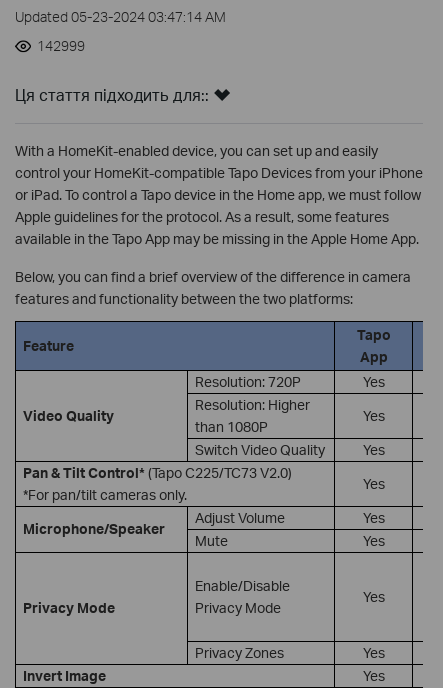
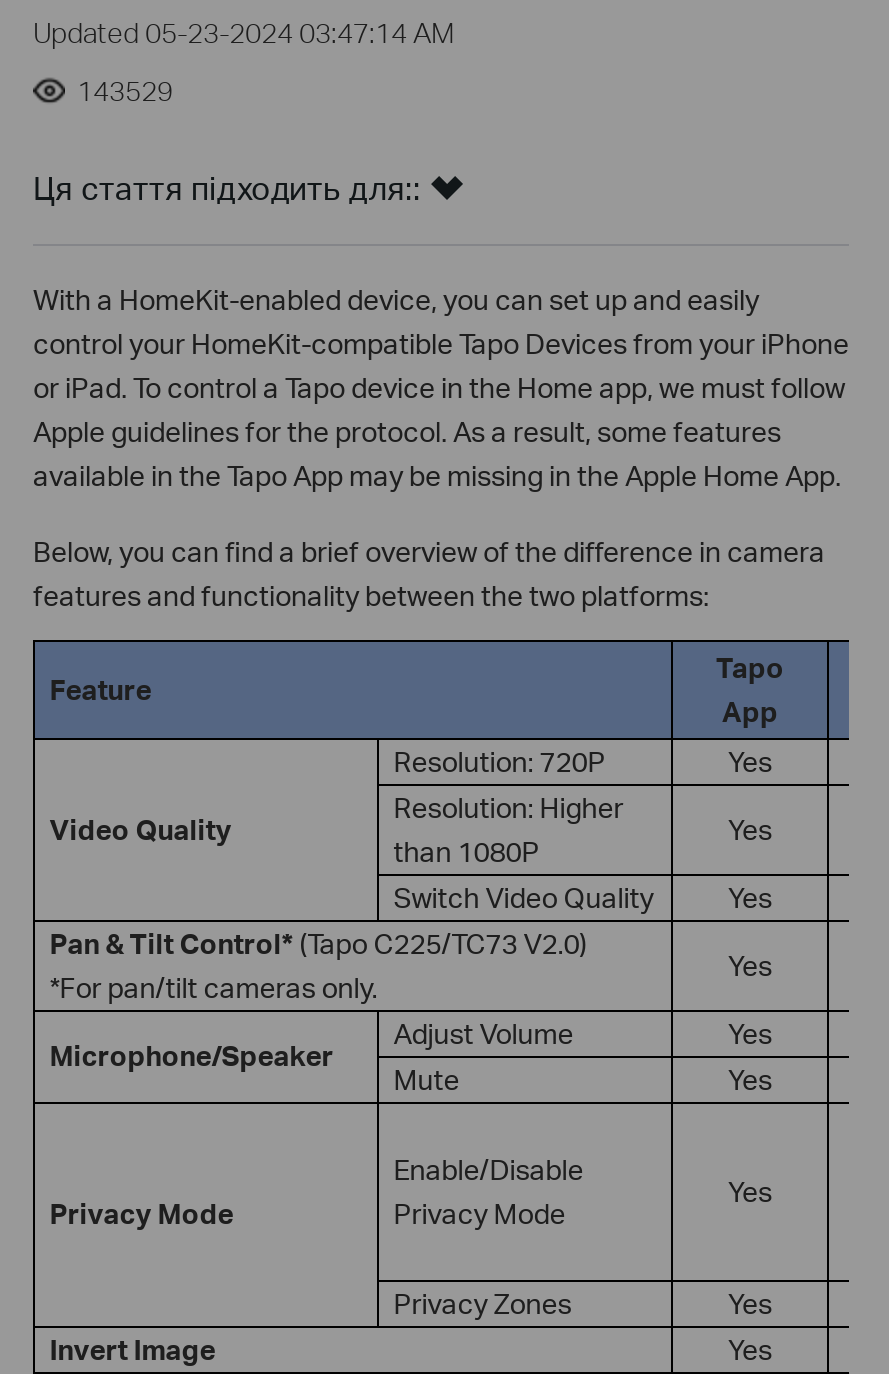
- 142999
+ 143529
